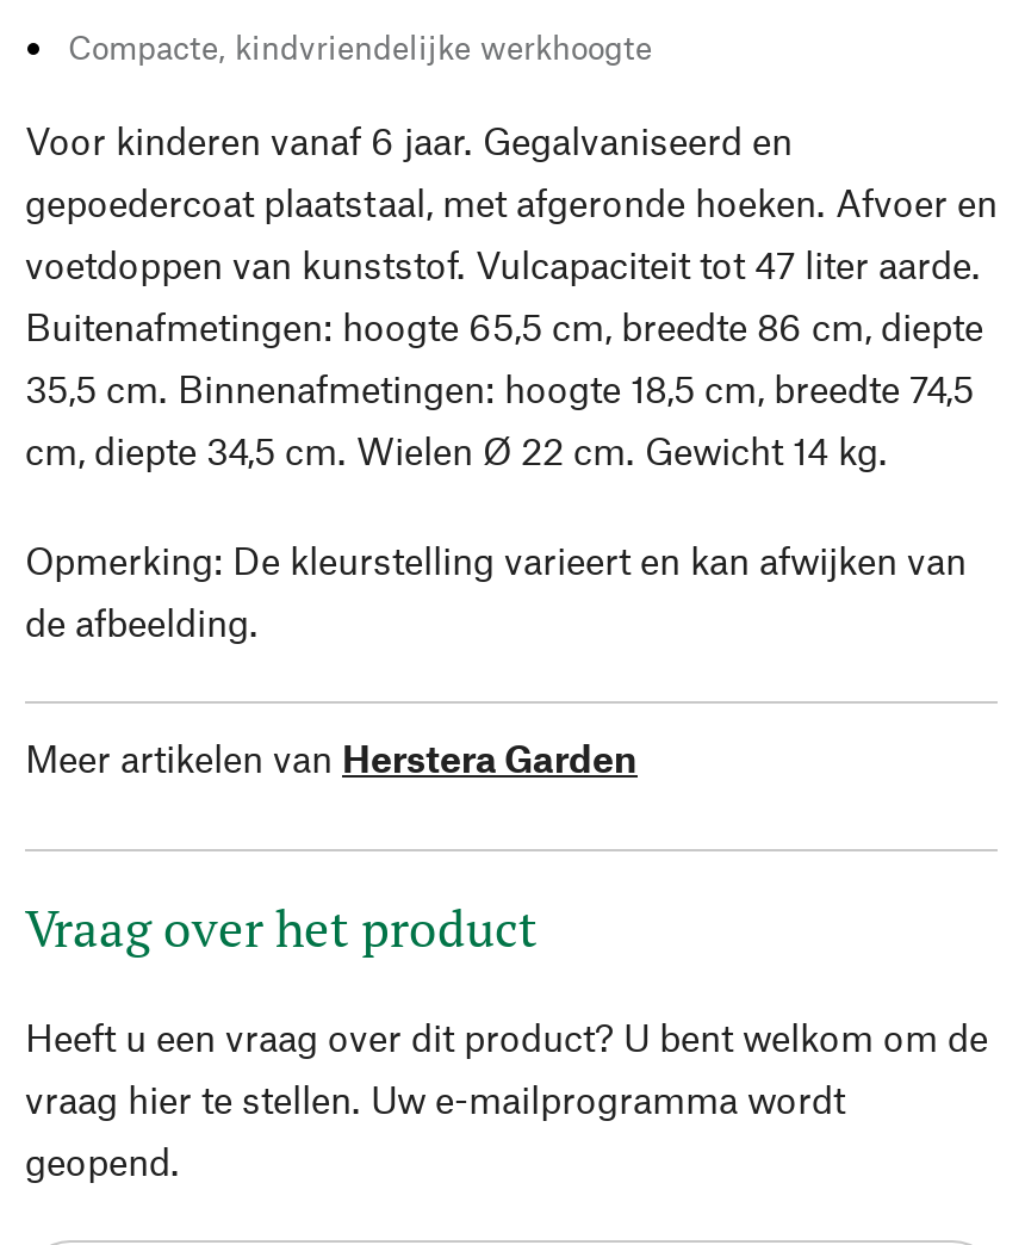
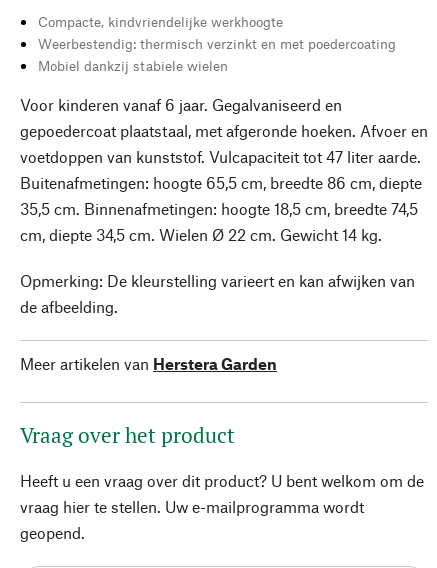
+ Weerbestendig: thermisch verzinkt en met poedercoating
+ Mobiel dankzij stabiele wielen
